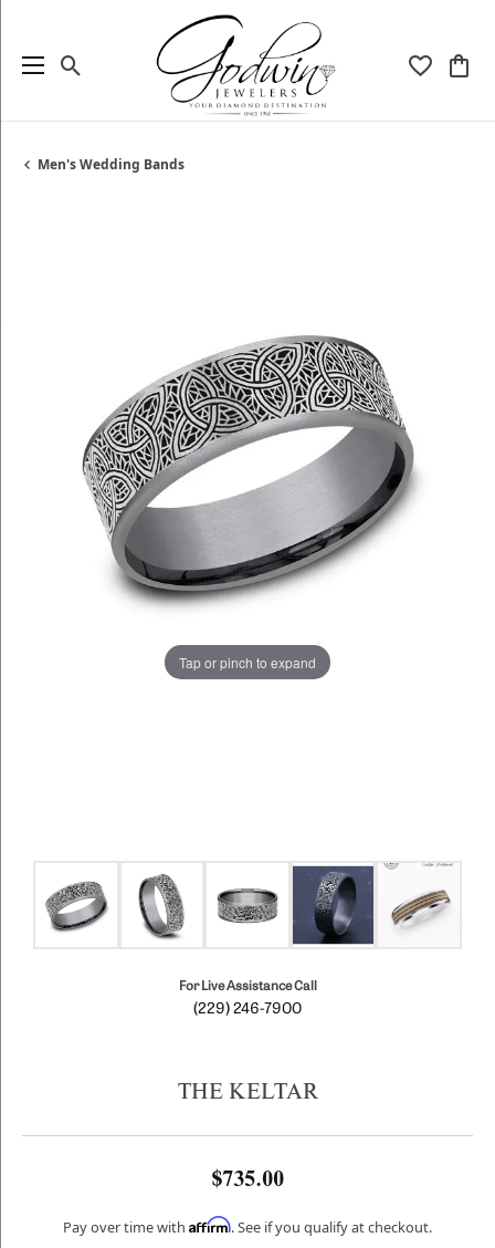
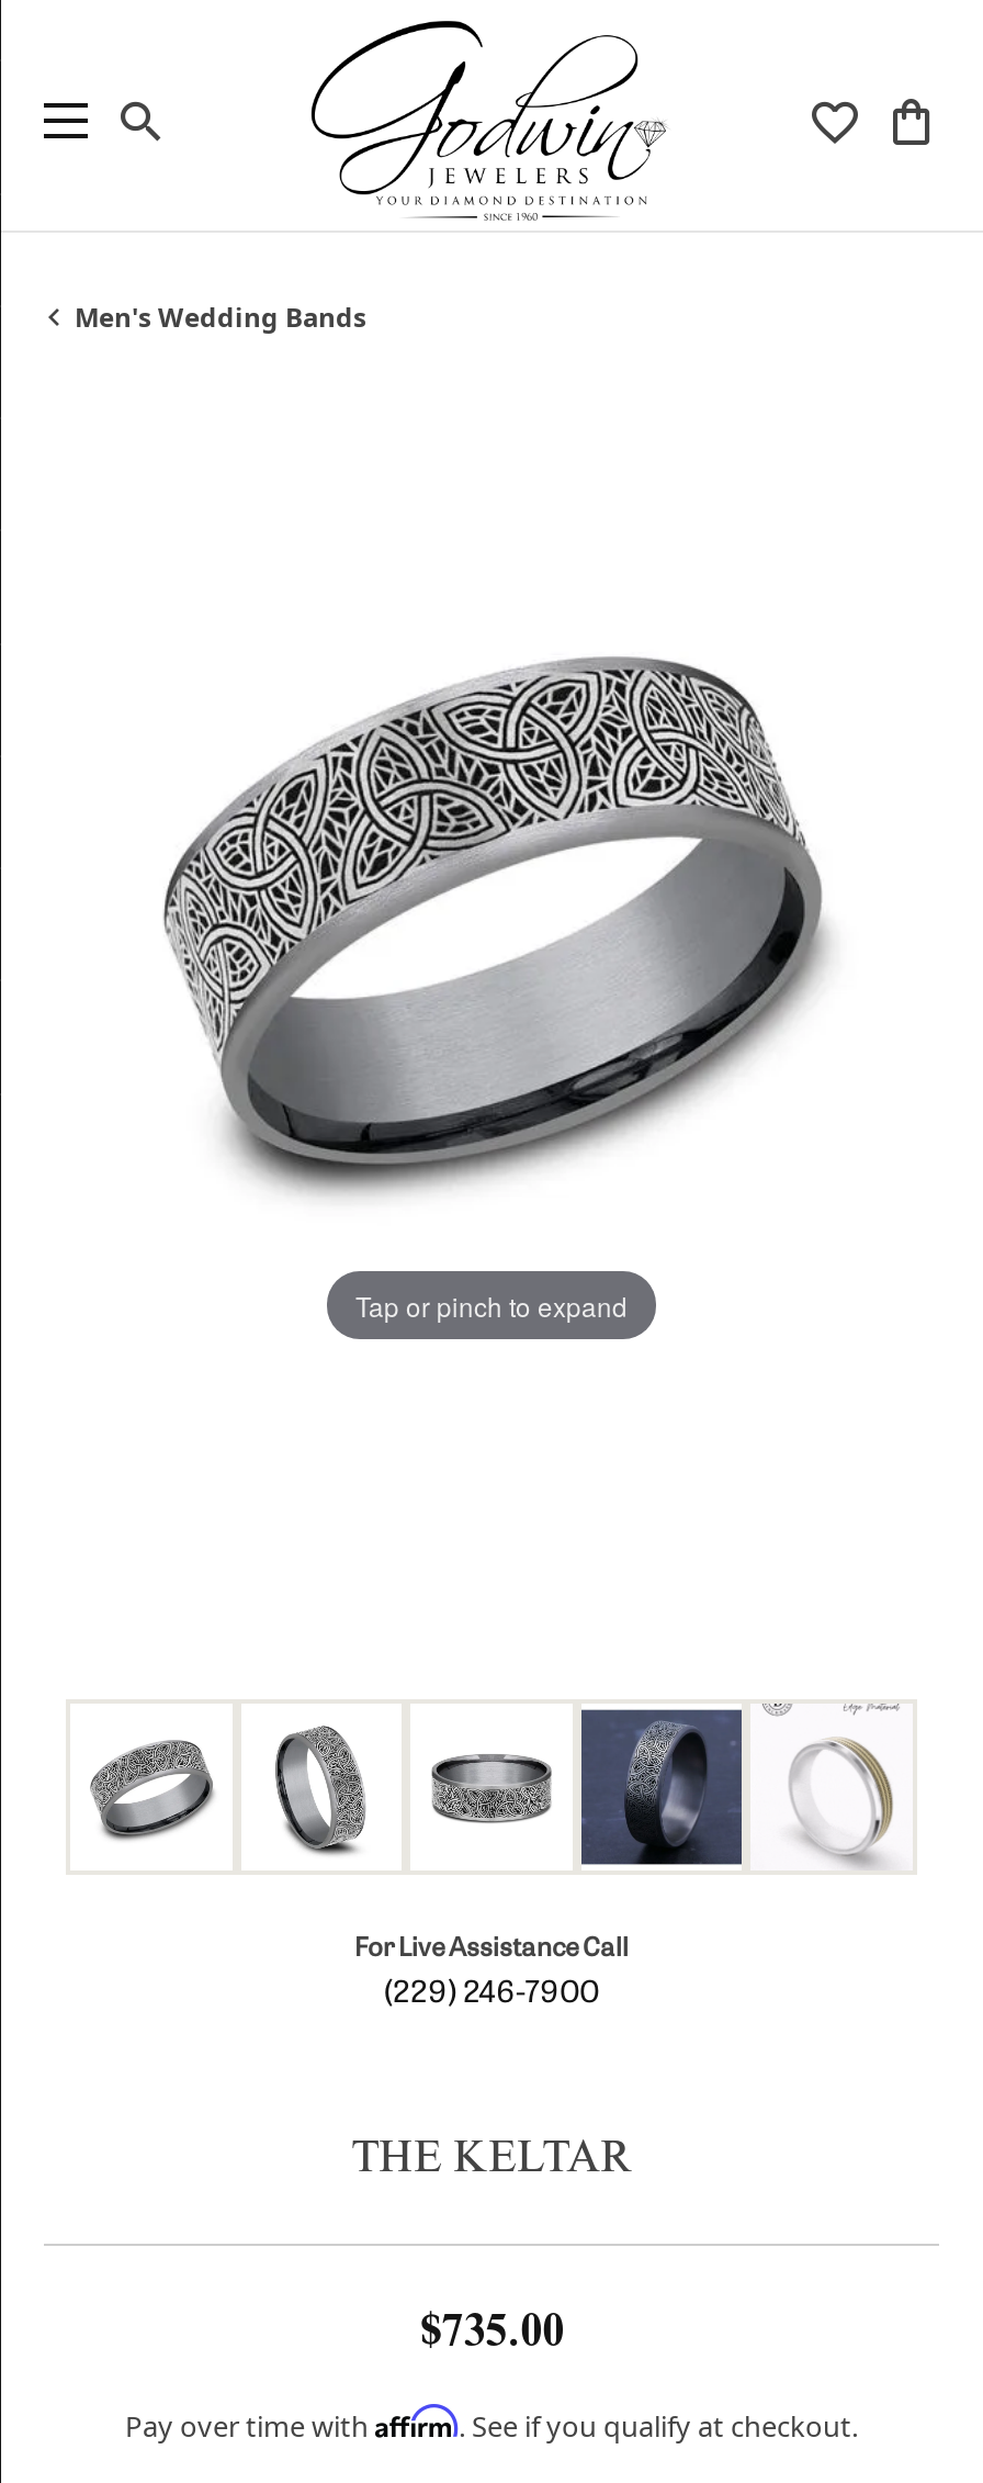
- [image]
+ [image]
